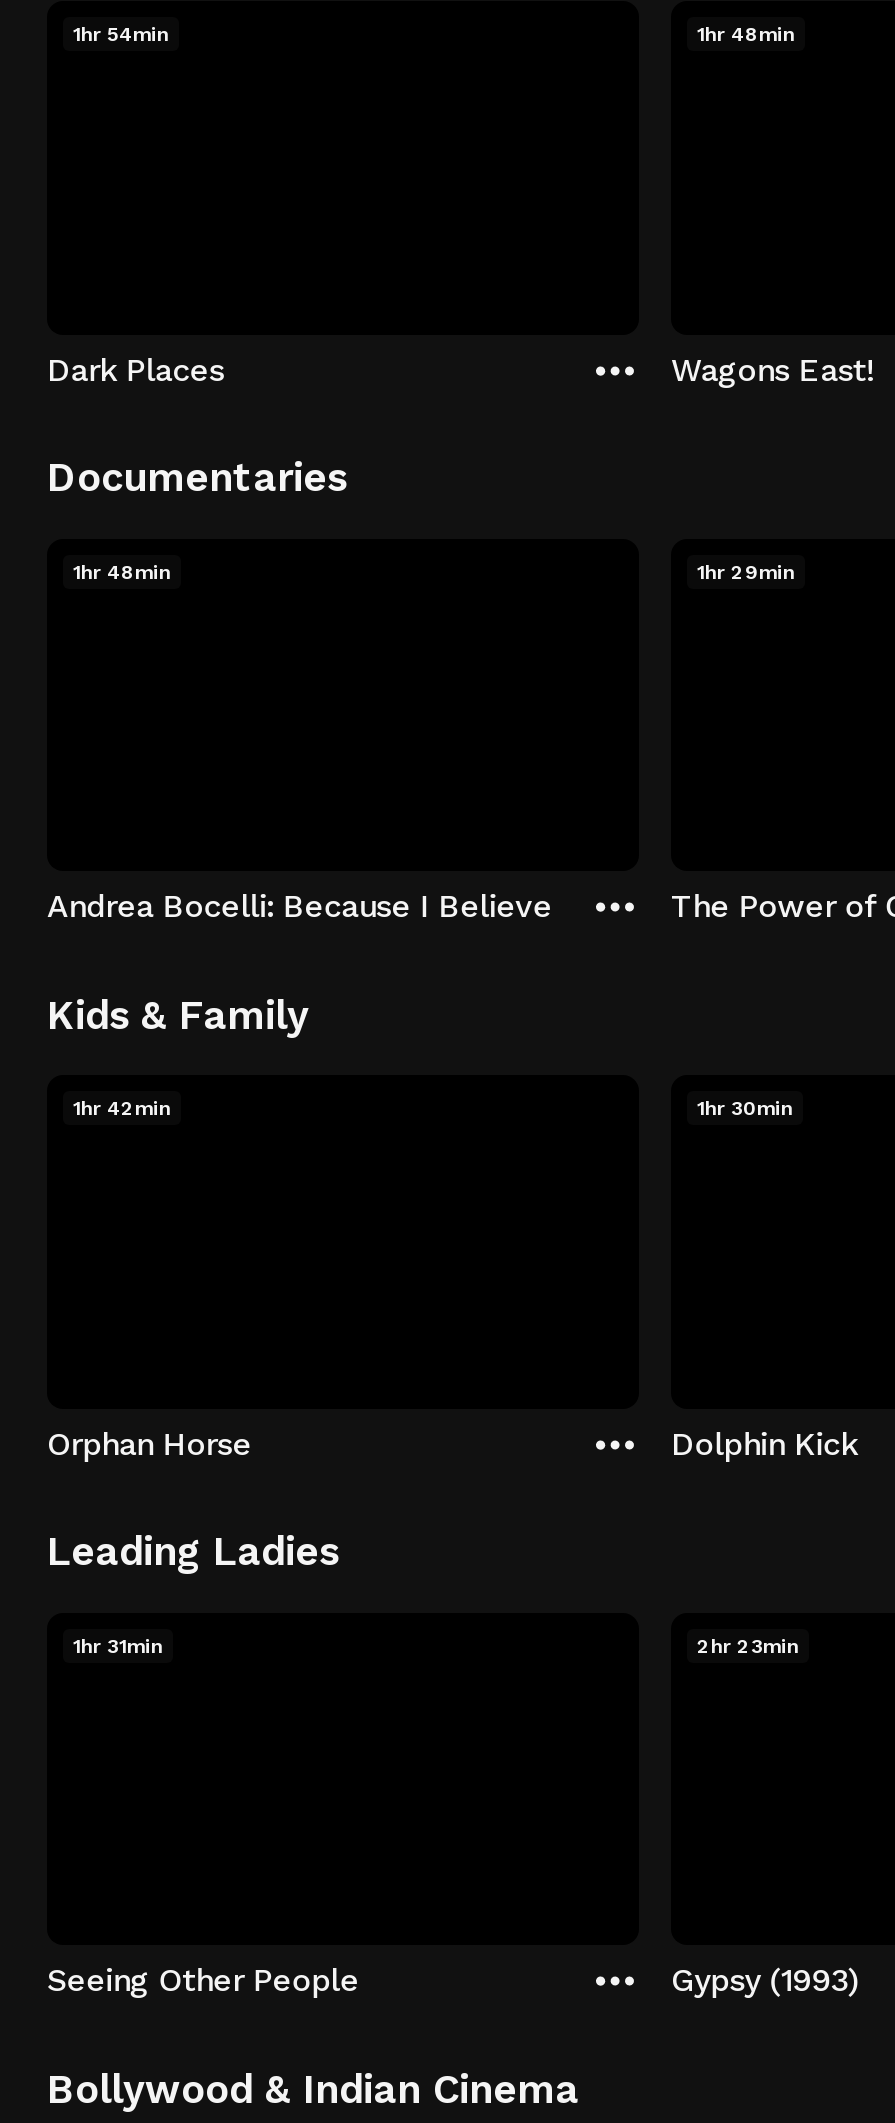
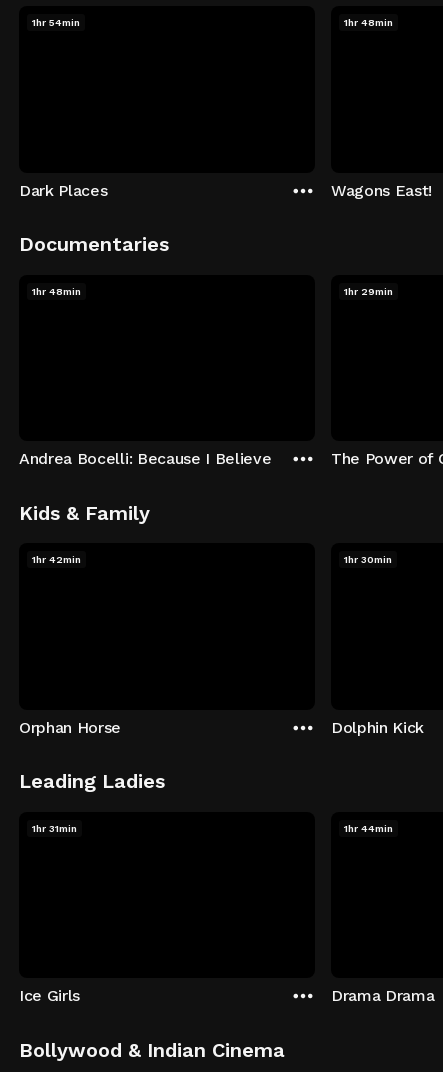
- 2hr 23min
+ 1hr 44min

- Seeing Other People
+ Ice Girls

- Gypsy (1993)
+ Drama Drama
